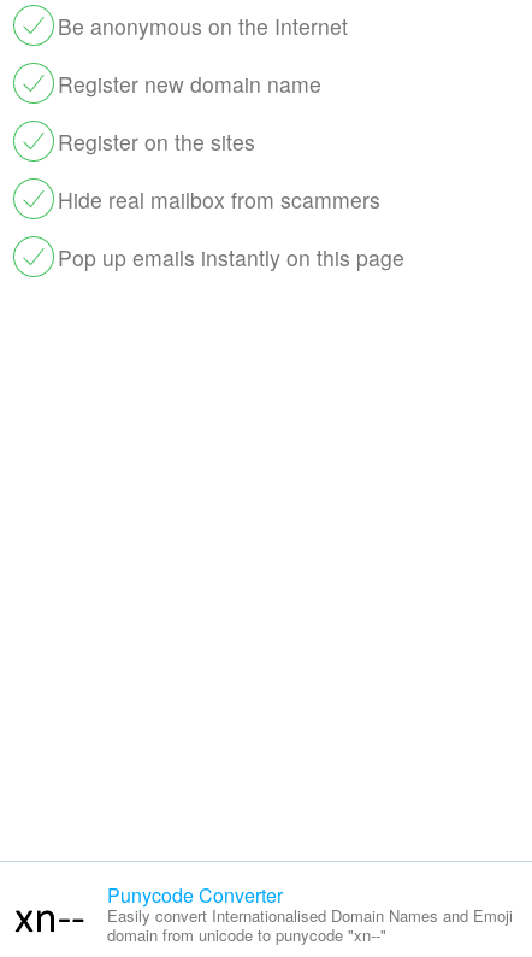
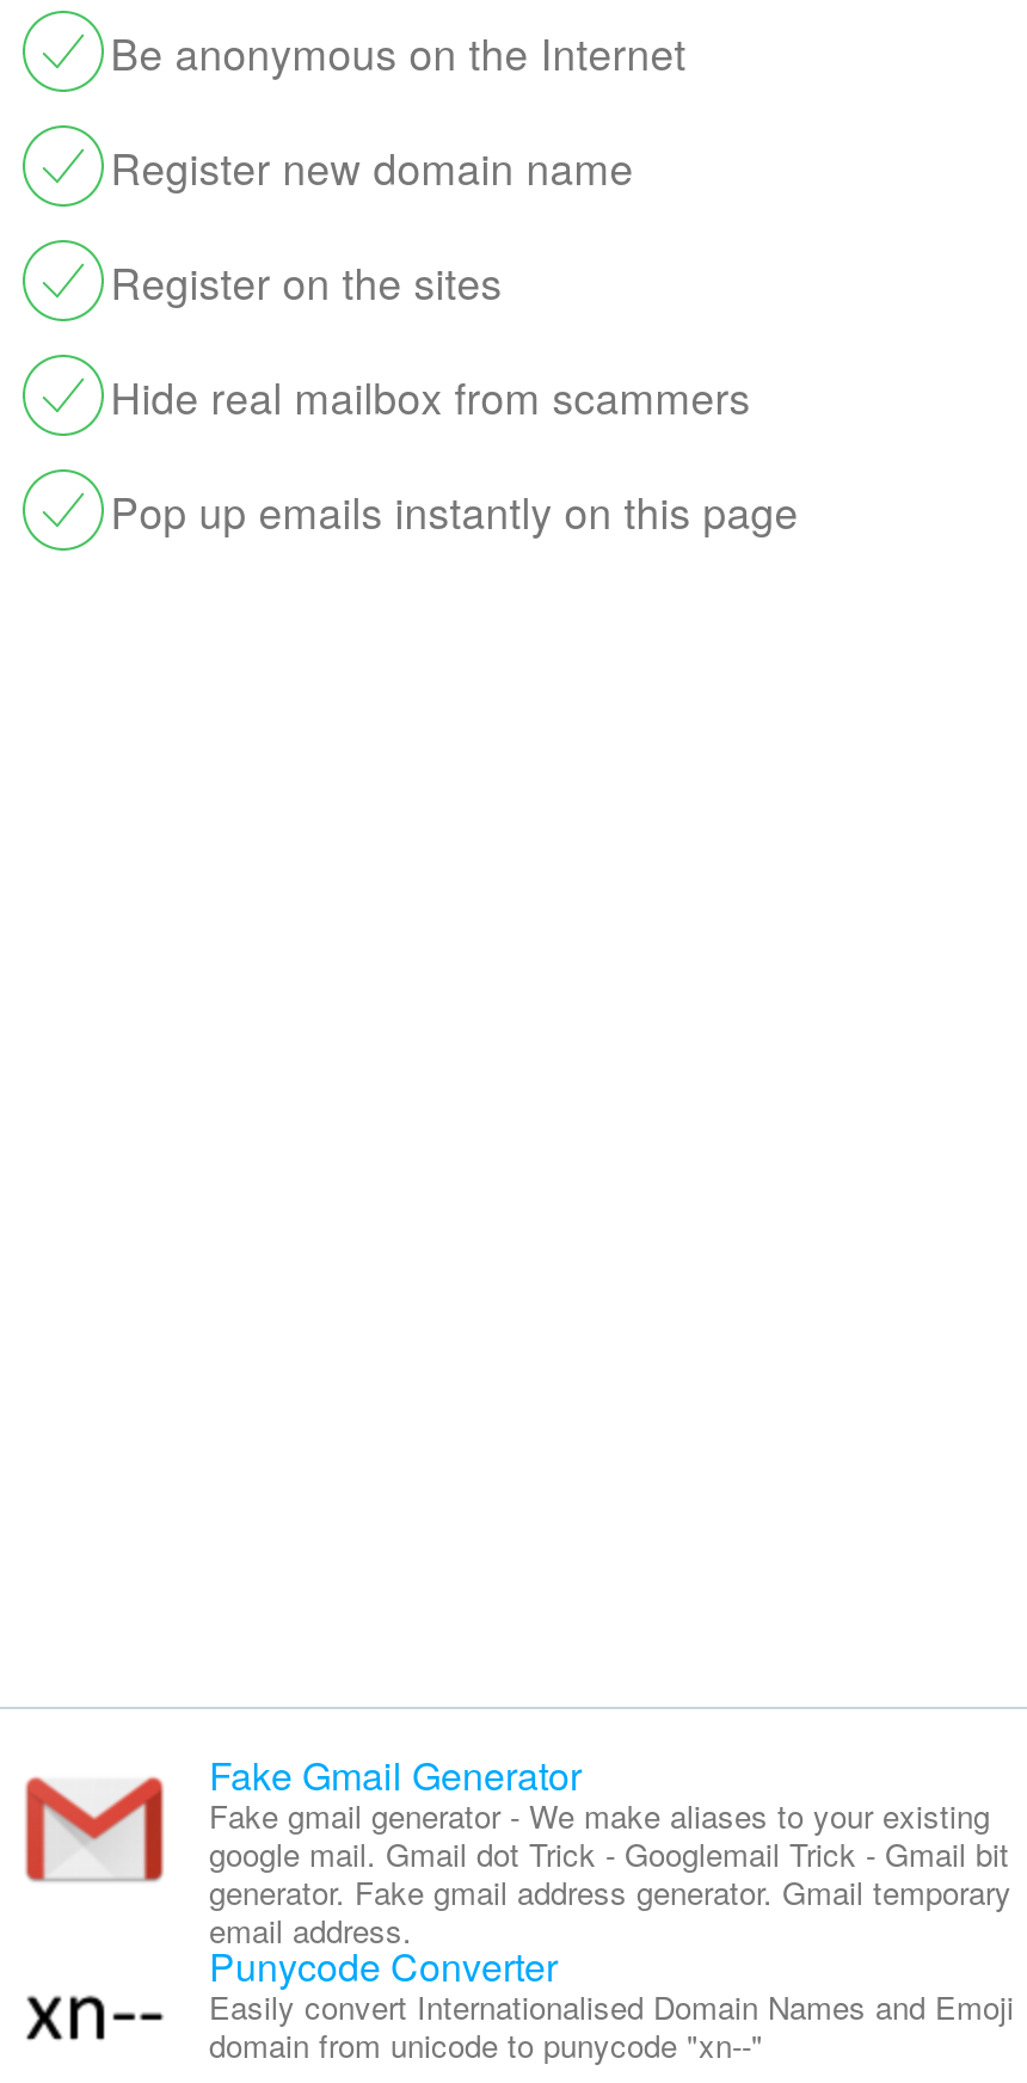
+ [image]
+ Fake Gmail Generator
+ Fake gmail generator - We make aliases to your existing
+ google mail. Gmail dot Trick - Googlemail Trick - Gmail bit
+ generator. Fake gmail address generator. Gmail temporary
+ email address.
